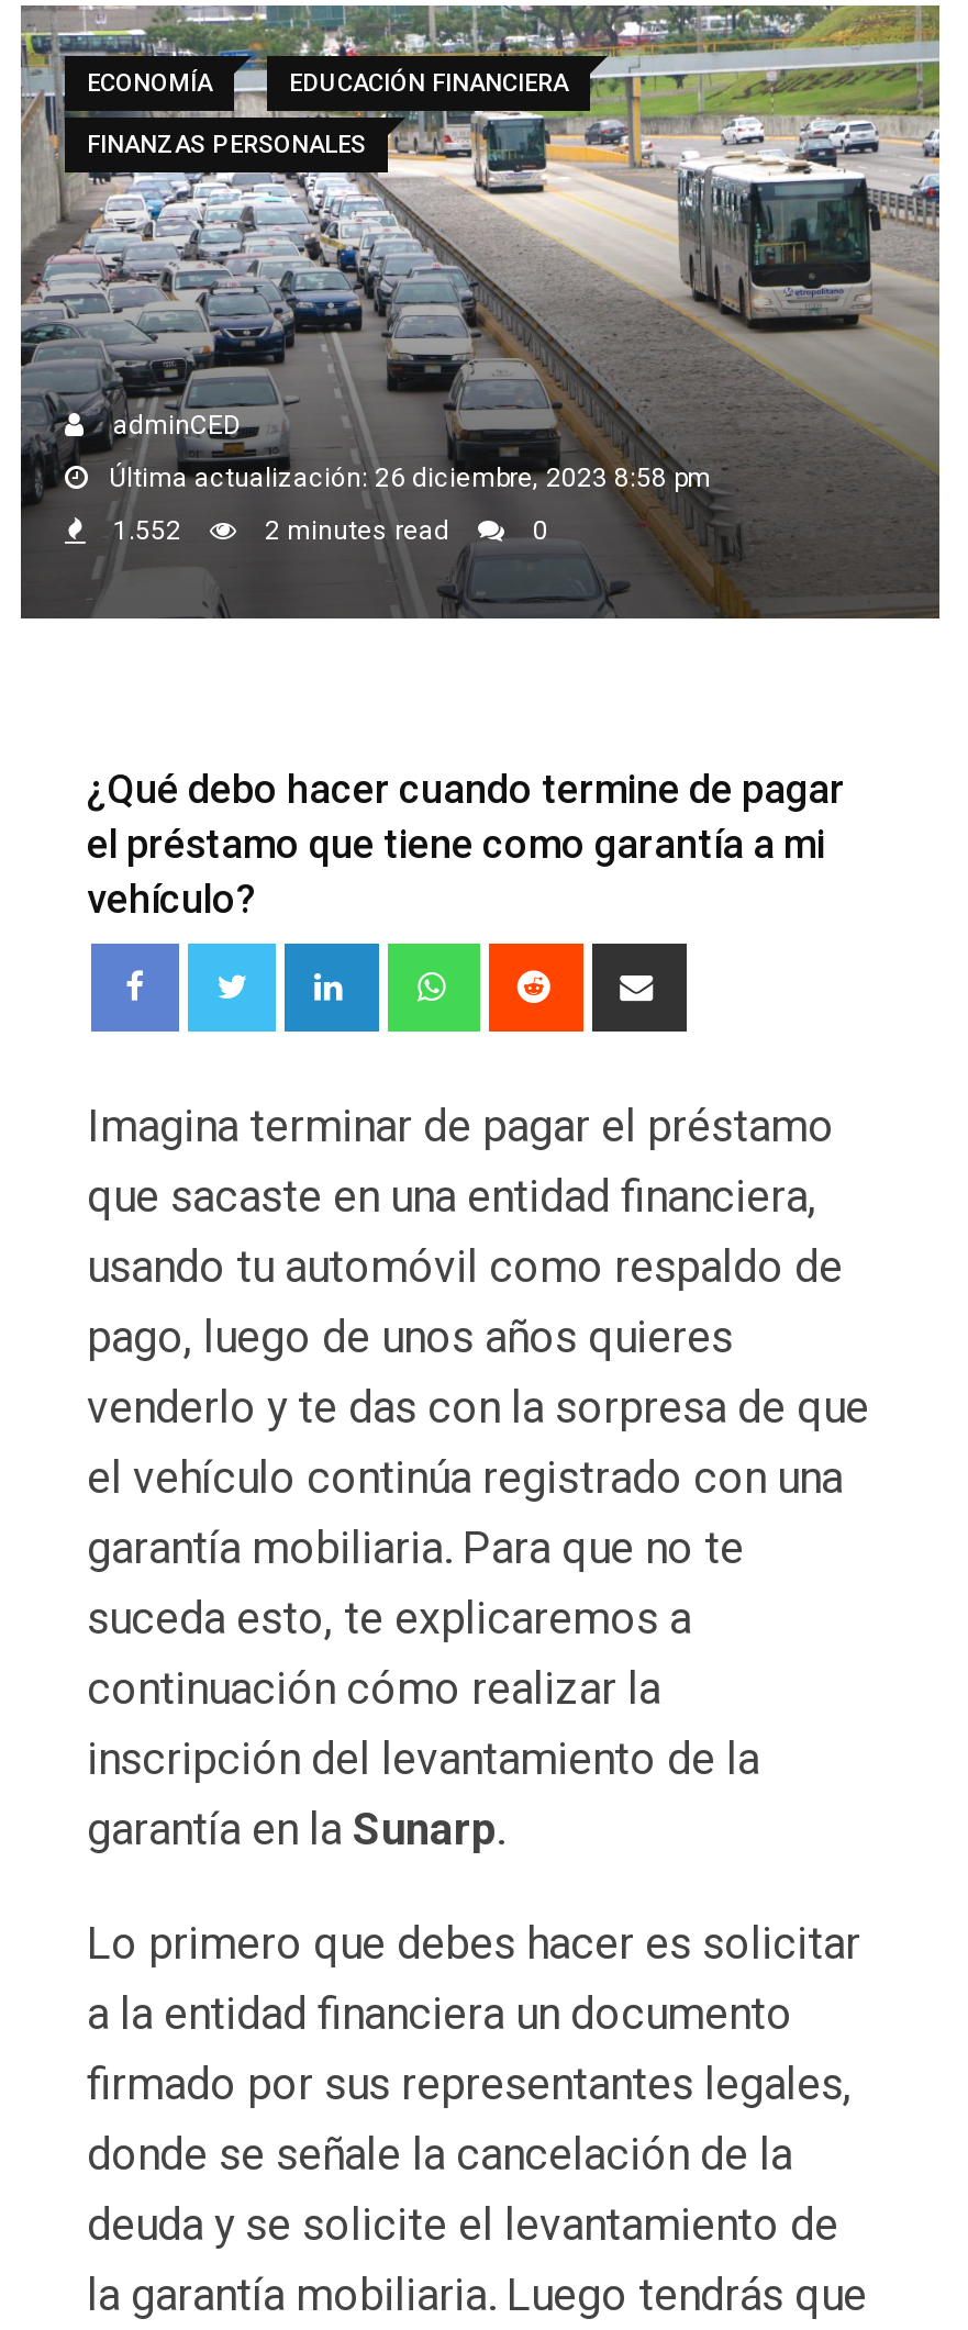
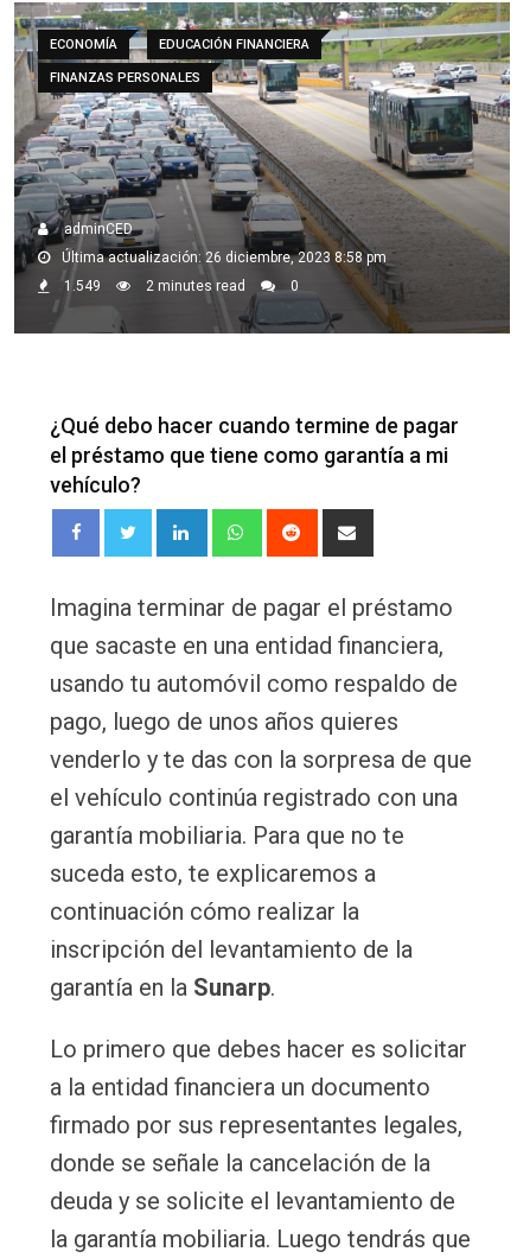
- 1.552
+ 1.549
